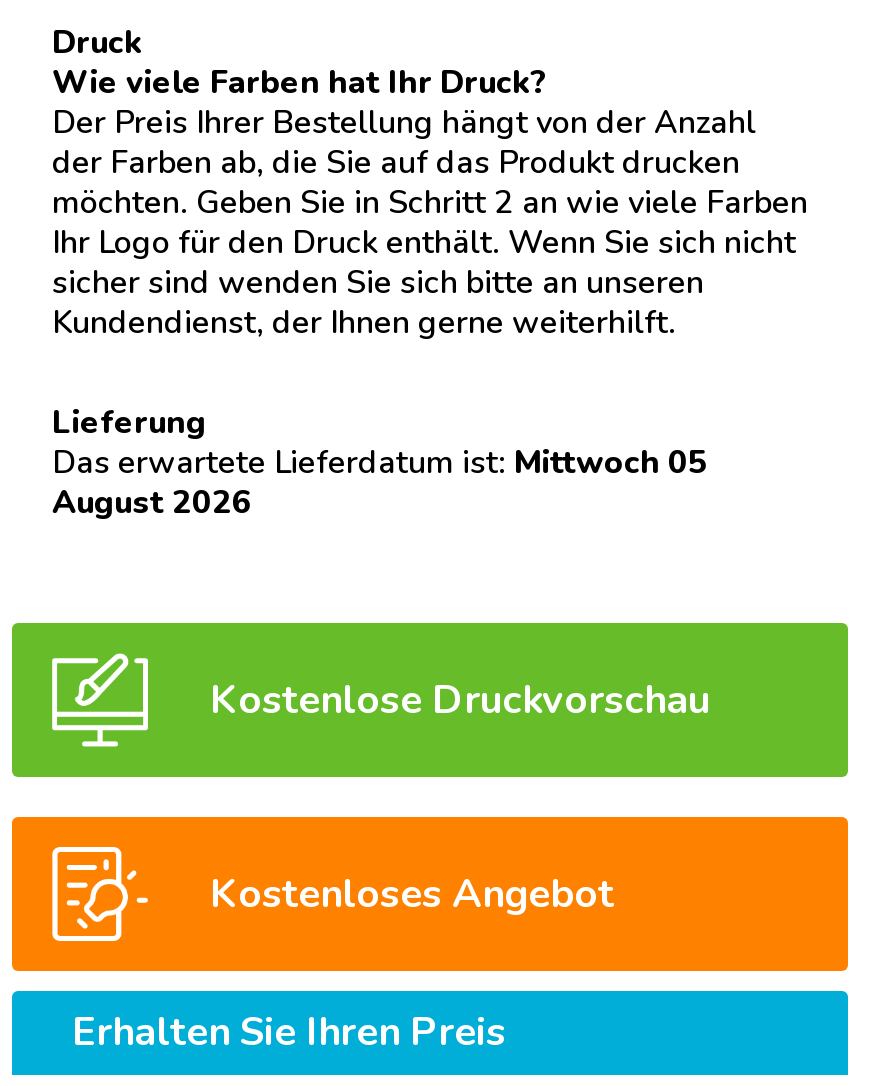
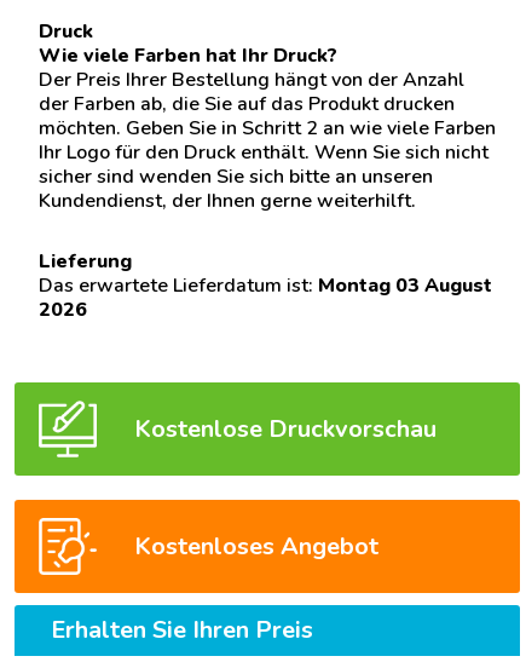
- Das erwartete Lieferdatum ist: Mittwoch 05
- August 2026
+ Das erwartete Lieferdatum ist: Montag 03 August
+ 2026
